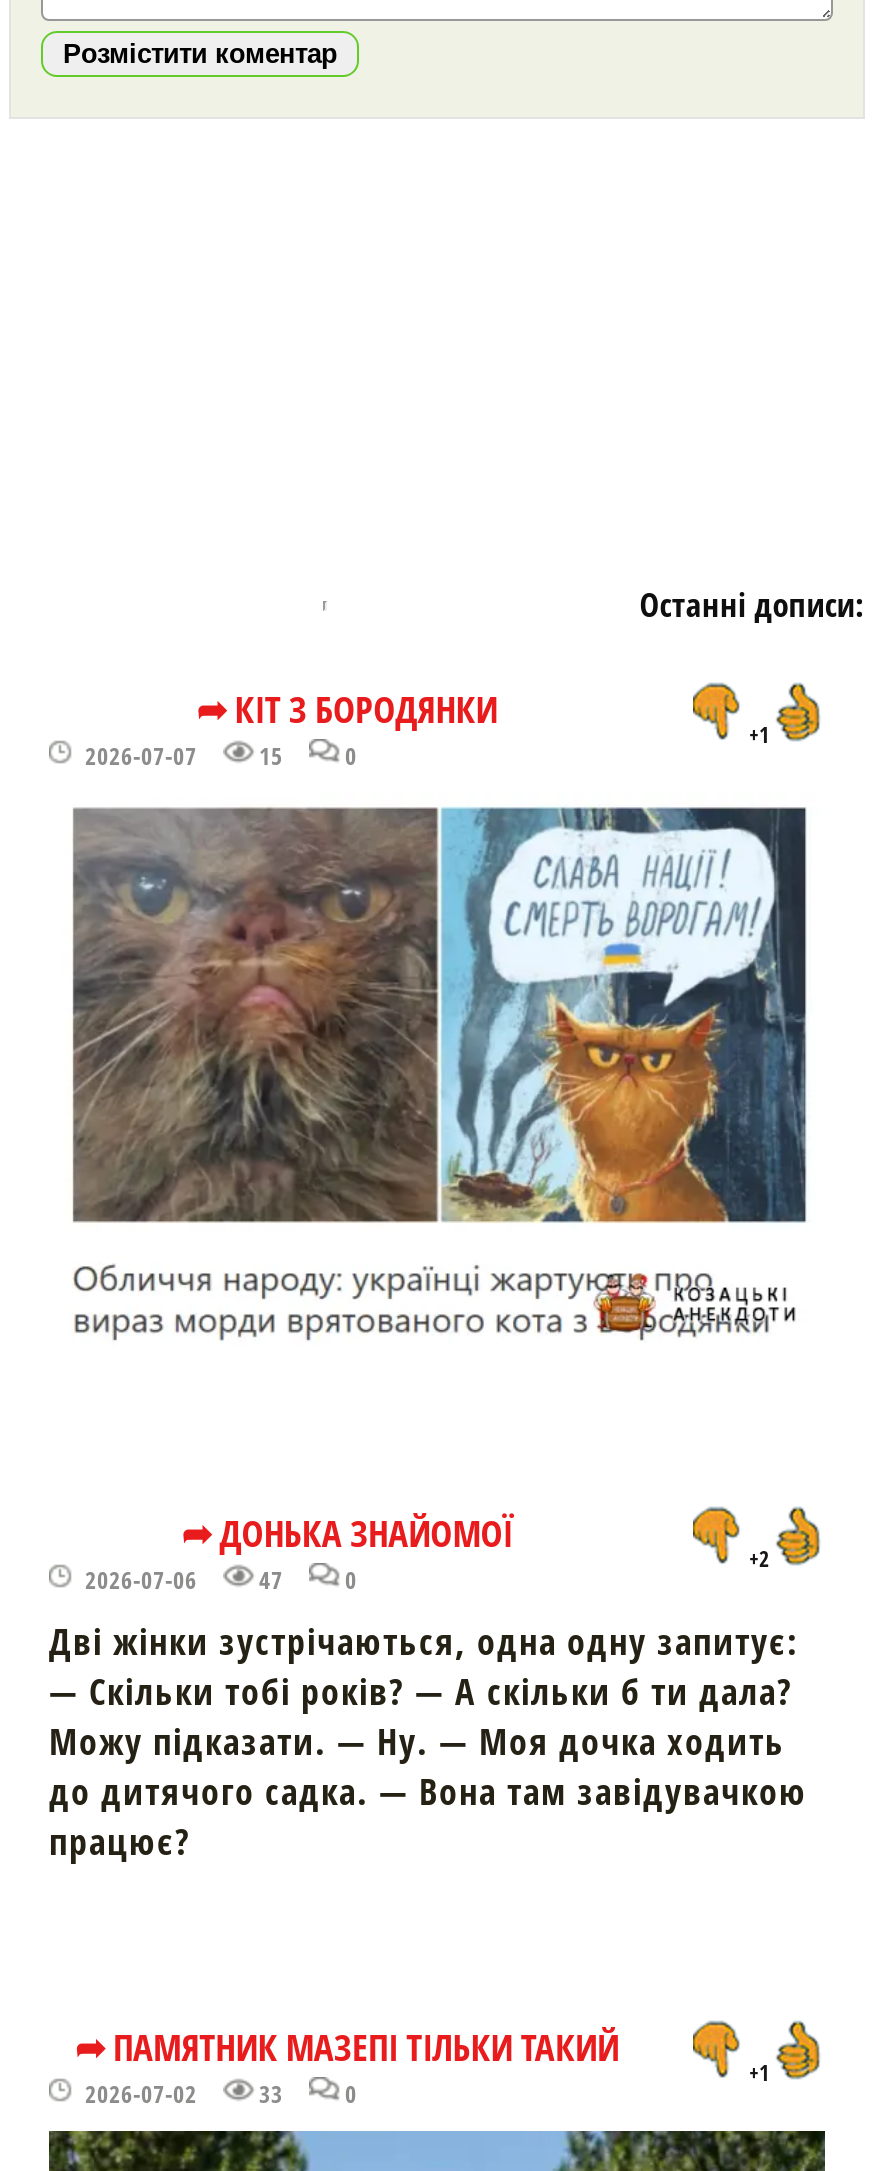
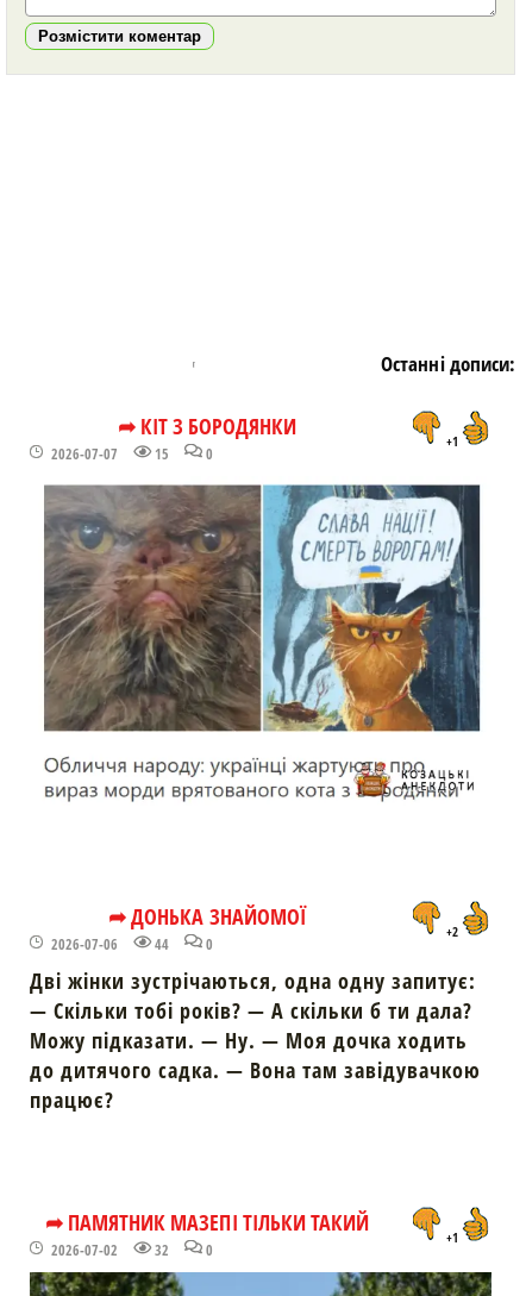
- 2026-07-06 47 0
+ 2026-07-06 44 0

- 2026-07-02 33 0
+ 2026-07-02 32 0
